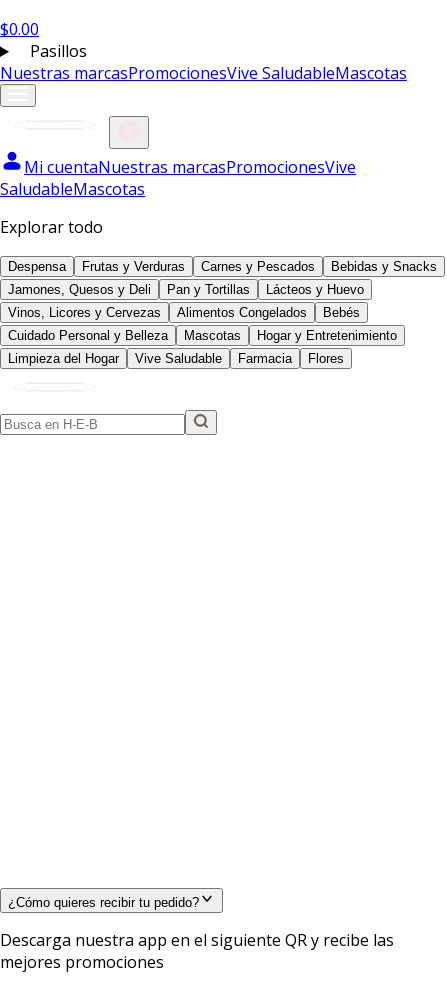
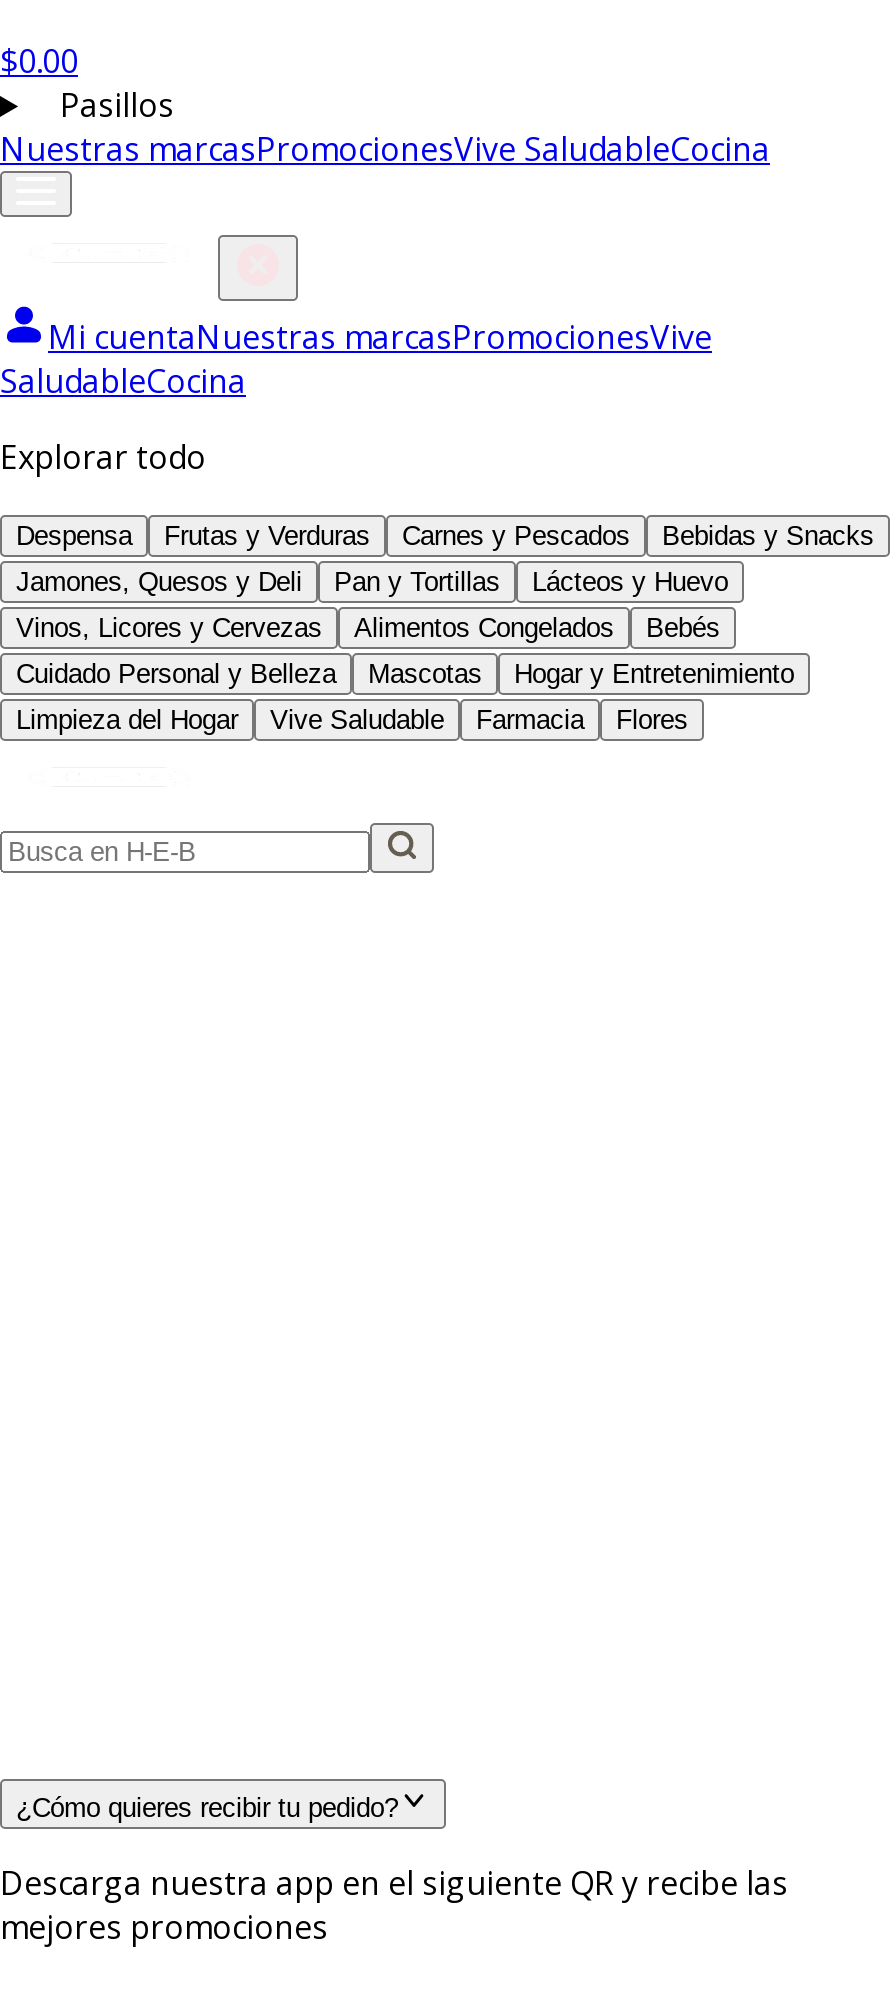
- Nuestras marcasPromocionesVive SaludableMascotas
+ Nuestras marcasPromocionesVive SaludableCocina

- SaludableMascotas
+ SaludableCocina
